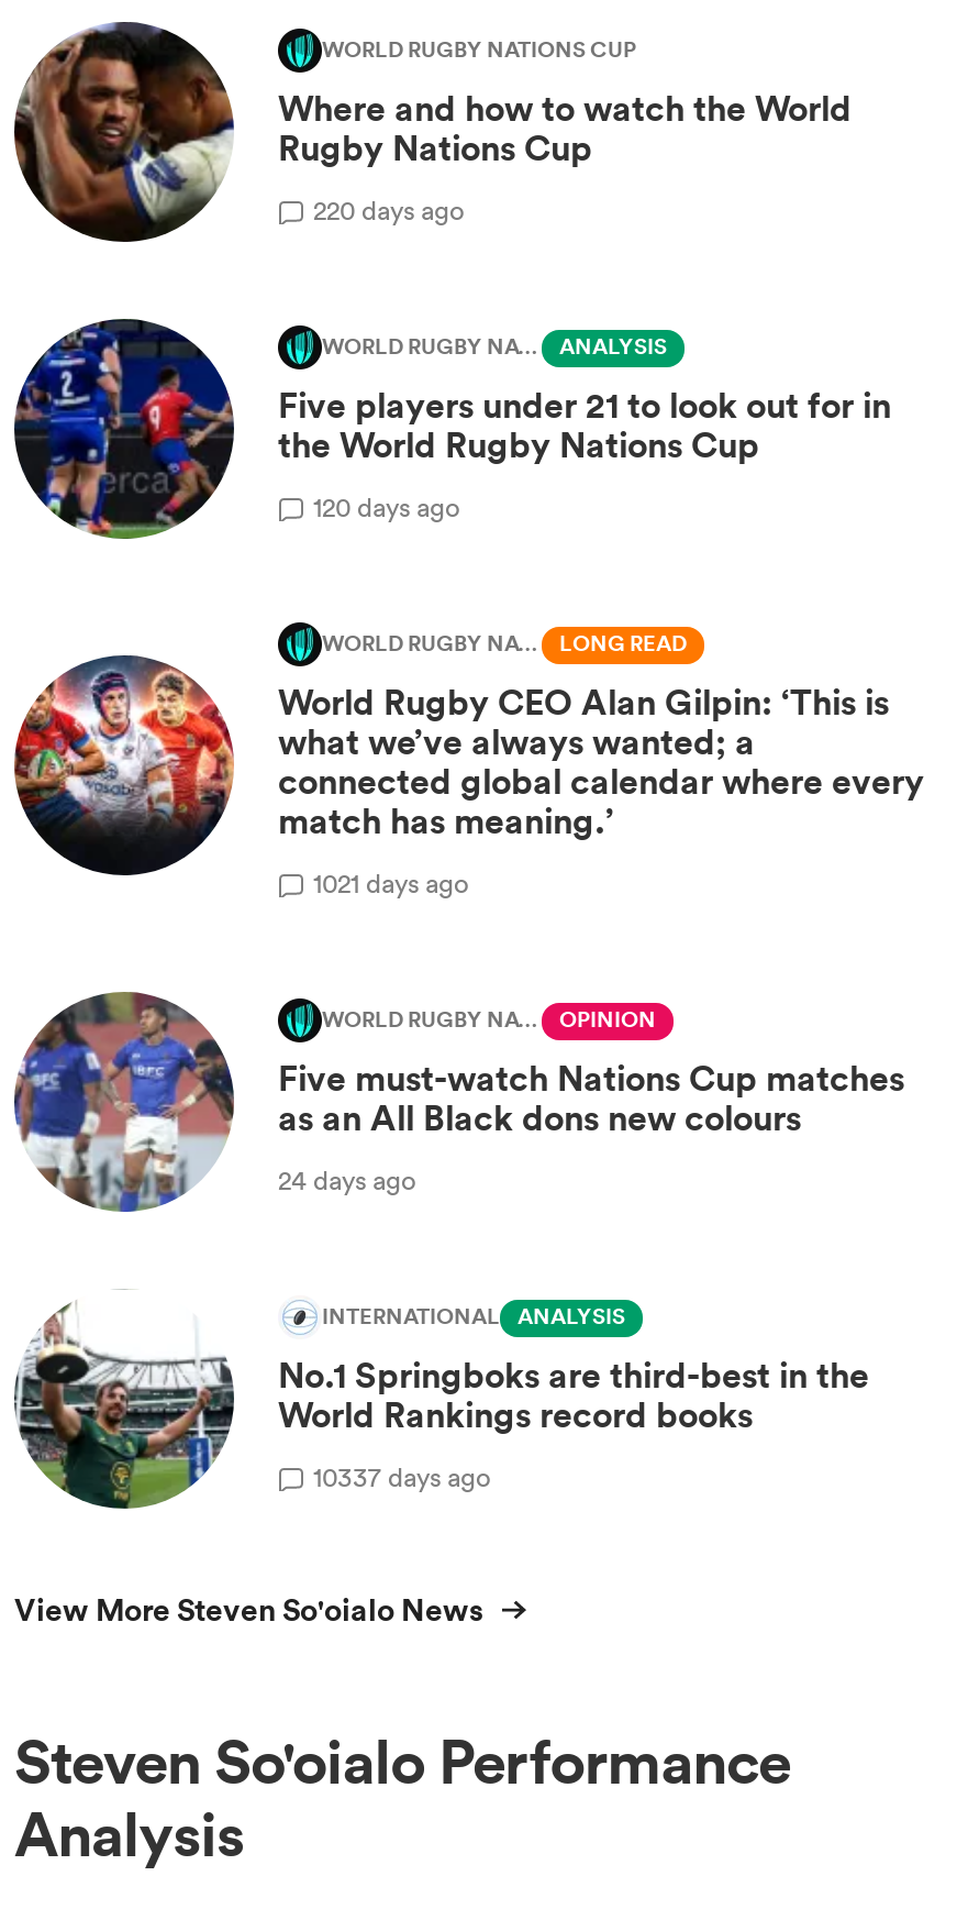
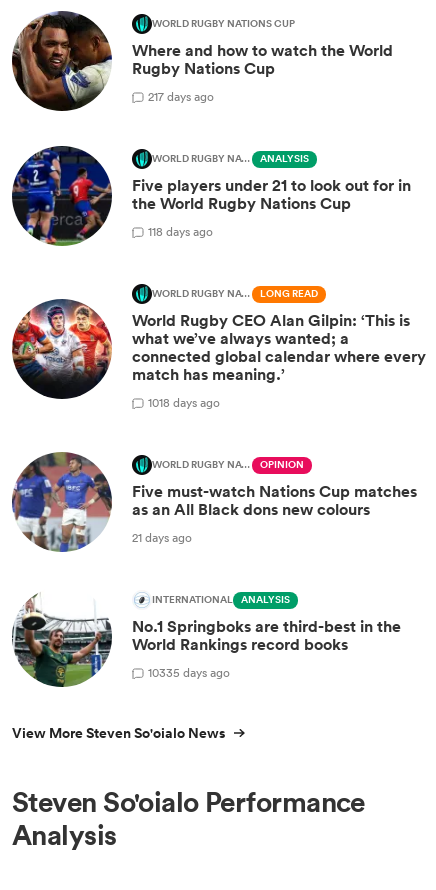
- 220 days ago
+ 217 days ago

- 120 days ago
+ 118 days ago

- 1021 days ago
+ 1018 days ago

- 24 days ago
+ 21 days ago

- 10337 days ago
+ 10335 days ago
